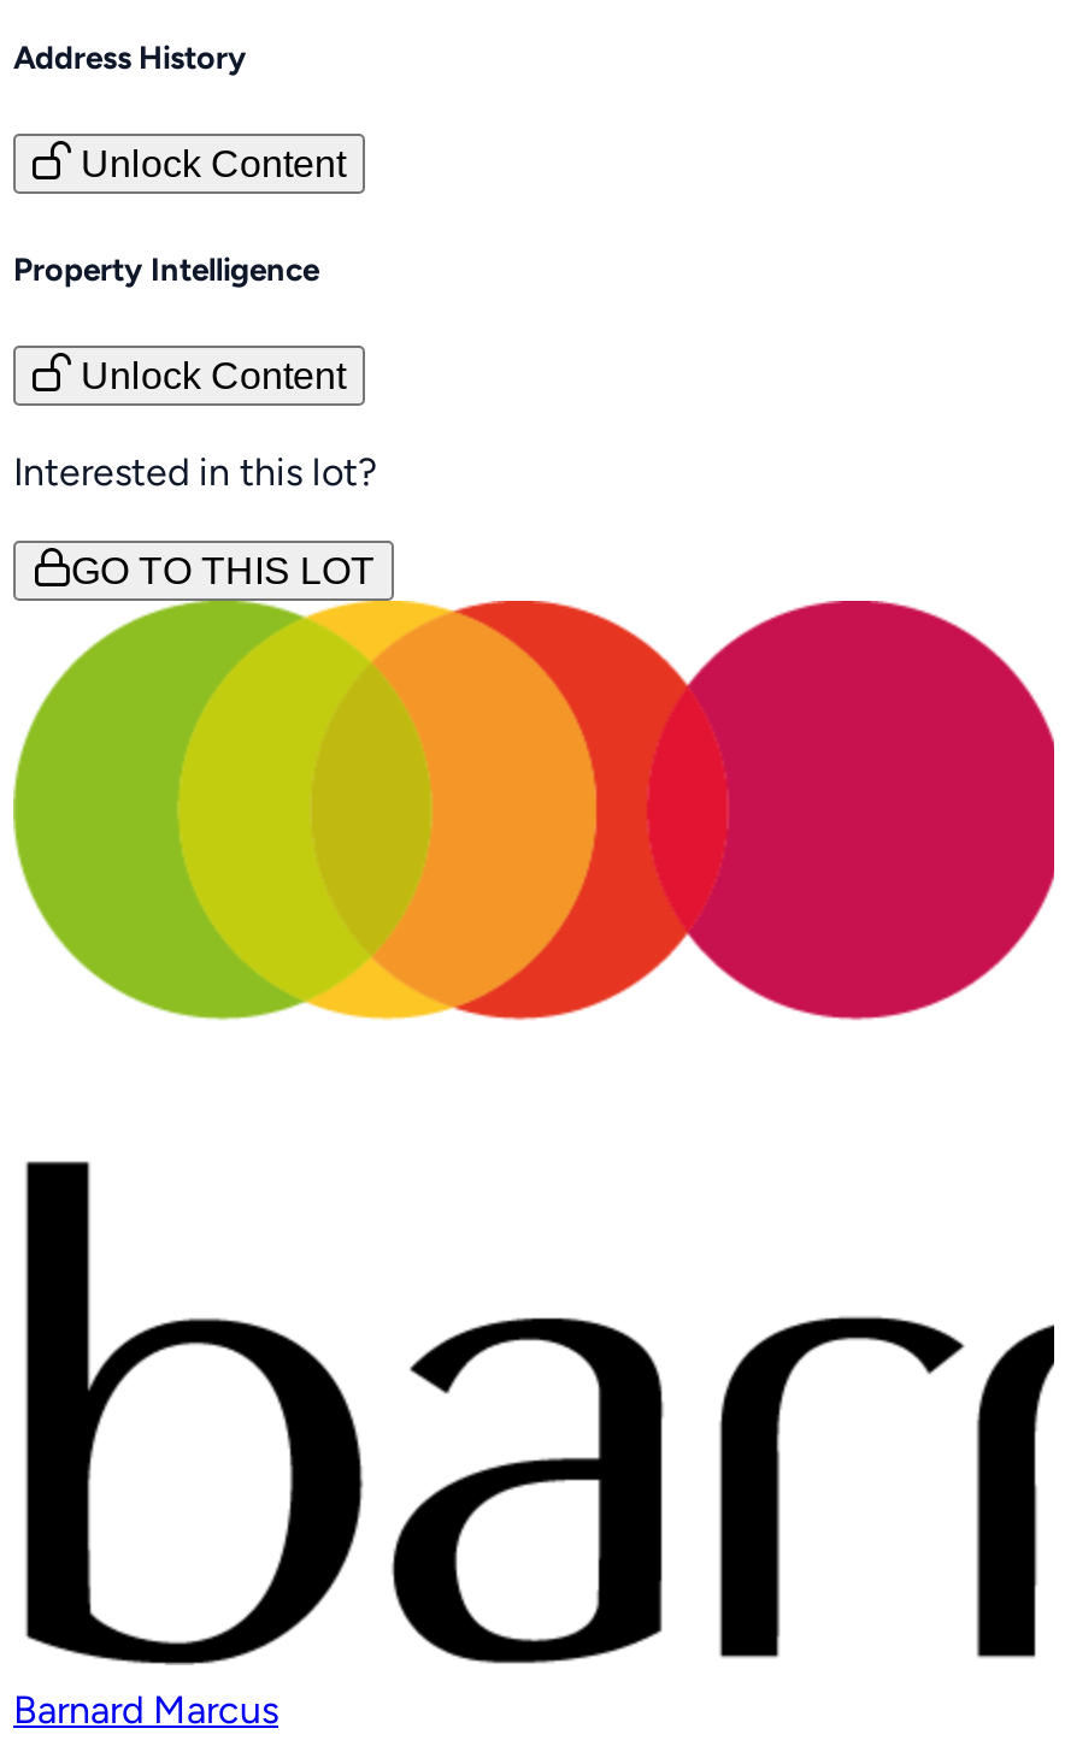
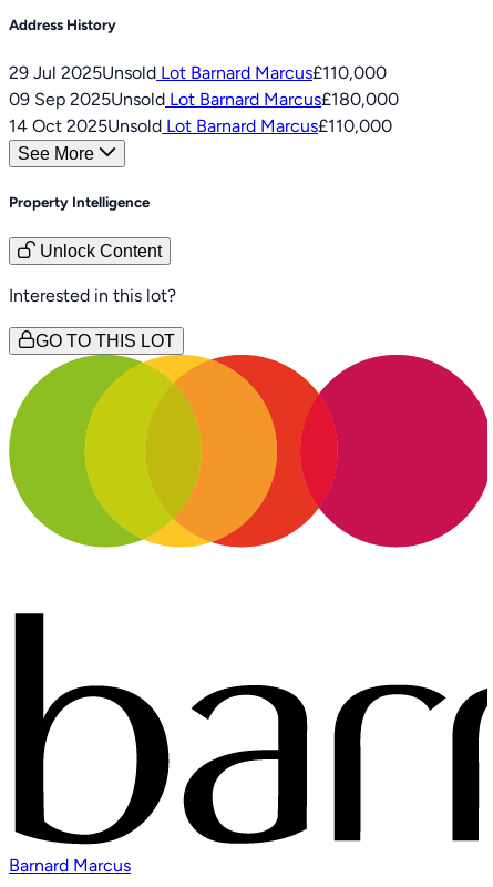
- Unlock Content
+ 29 Jul 2025Unsold Lot Barnard Marcus£110,000
+ 09 Sep 2025Unsold Lot Barnard Marcus£180,000
+ 14 Oct 2025Unsold Lot Barnard Marcus£110,000
+ See More
